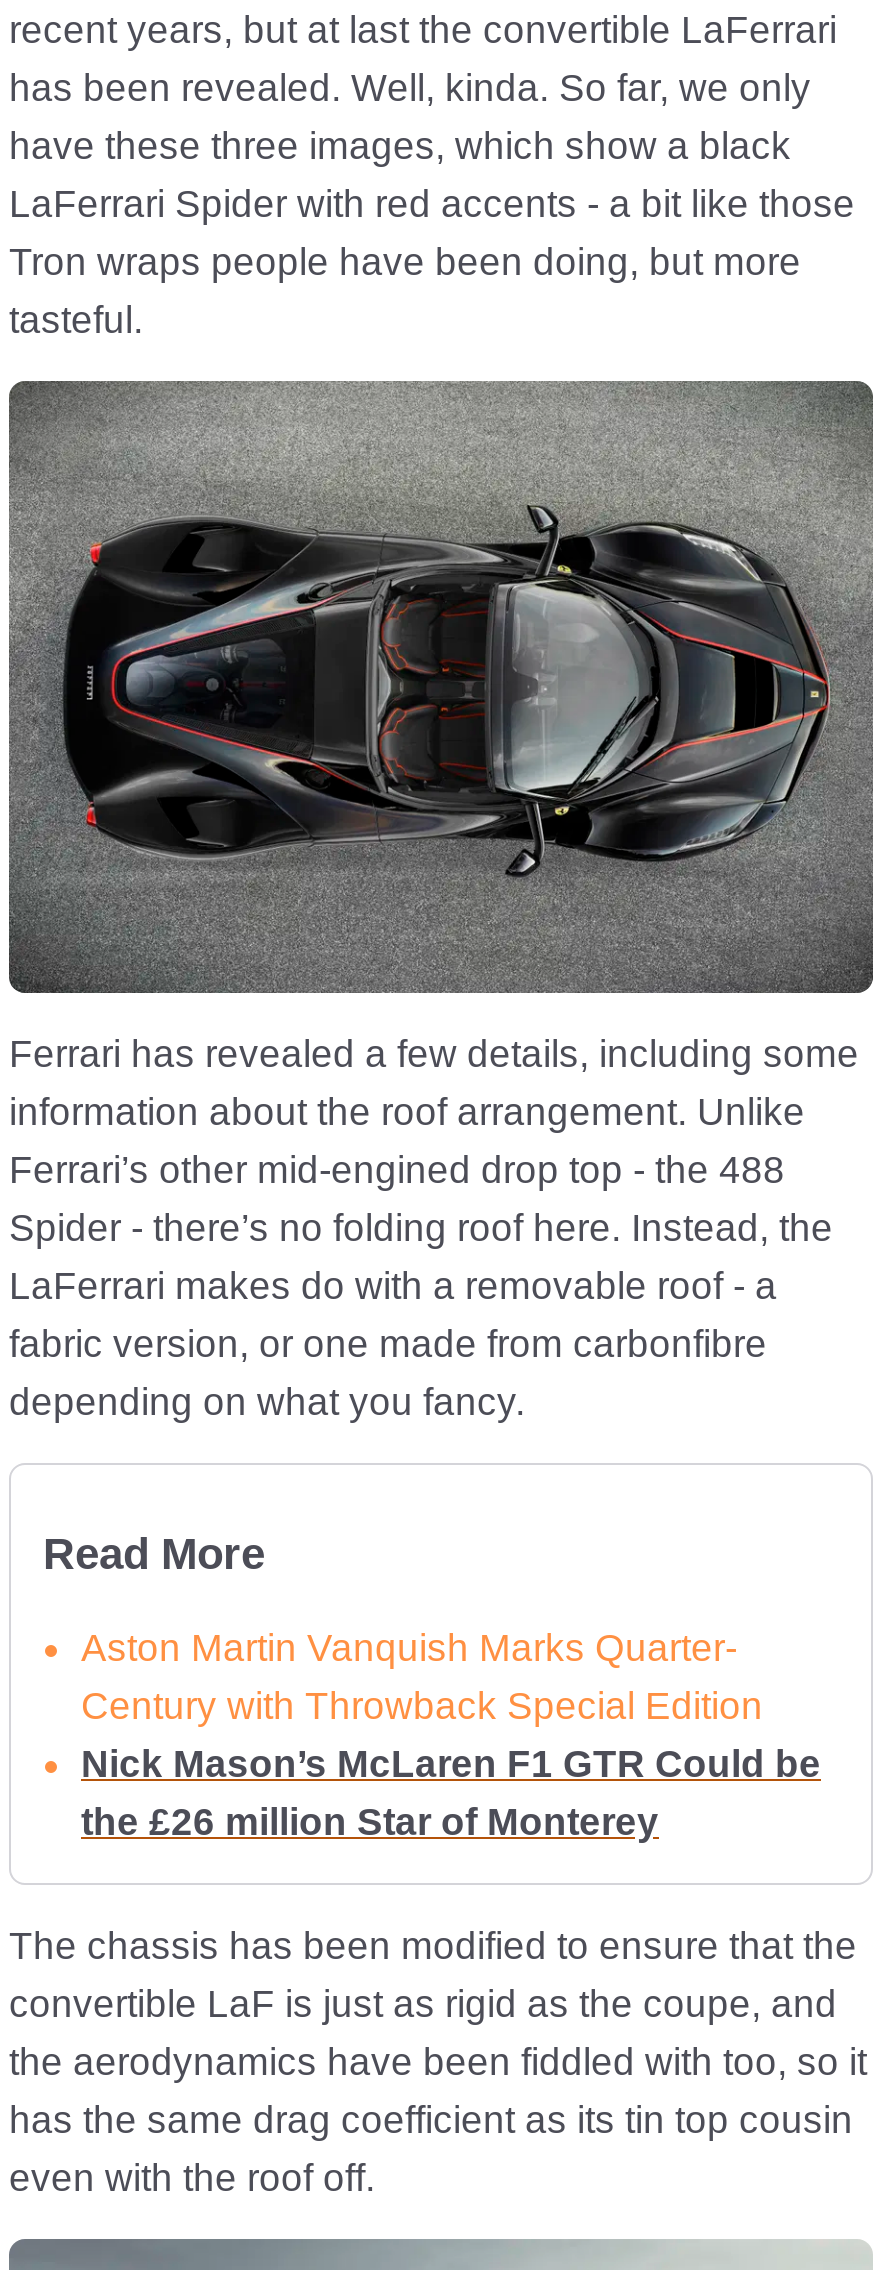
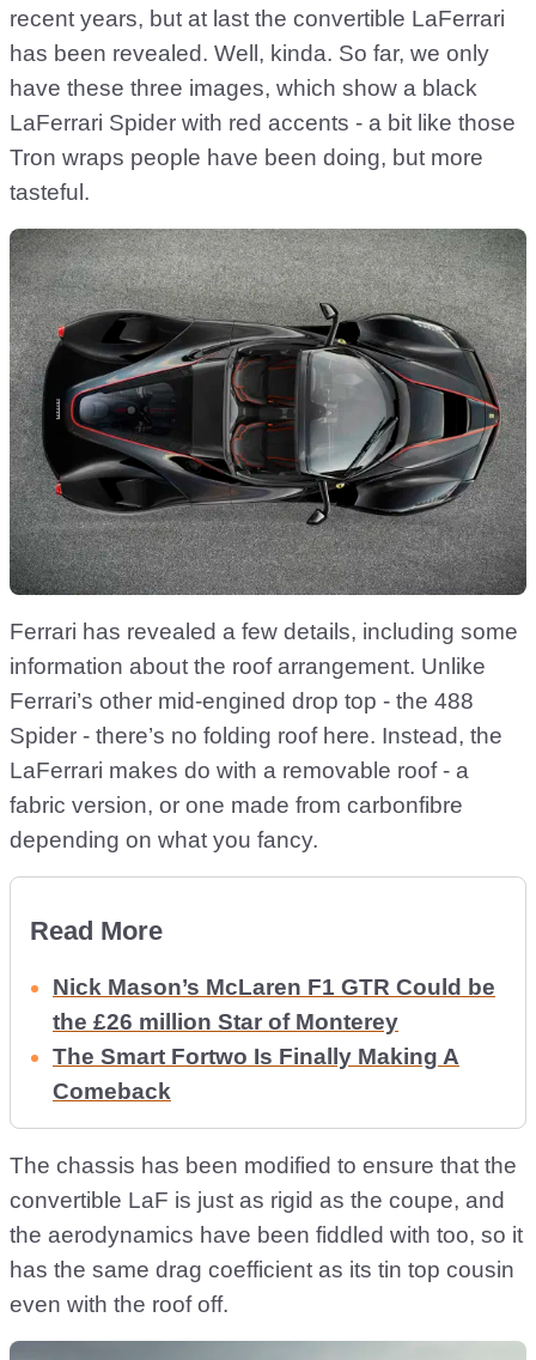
- Aston Martin Vanquish Marks Quarter-
- Century with Throwback Special Edition

moved up: Nick Mason’s McLaren F1 GTR Could be | the £26 million Star of Monterey

+ The Smart Fortwo Is Finally Making A
+ Comeback
